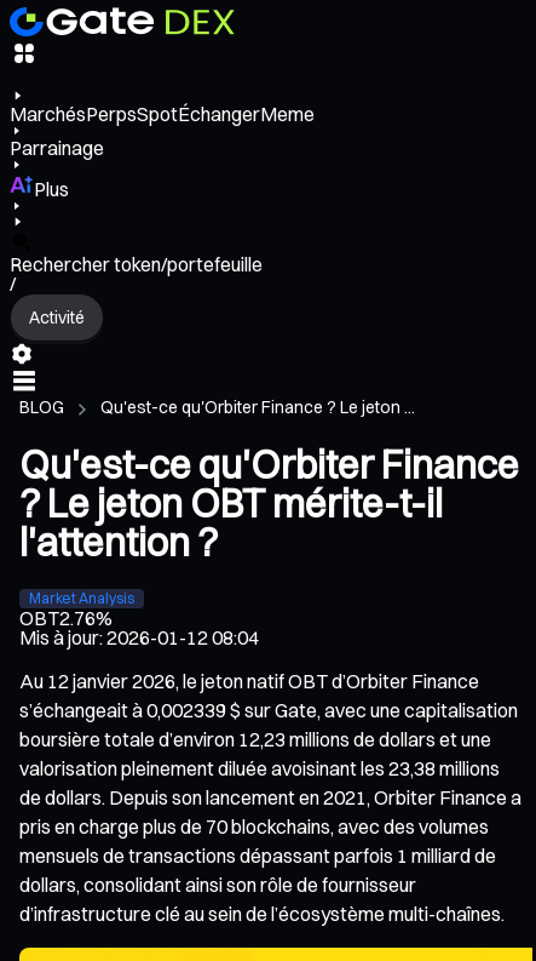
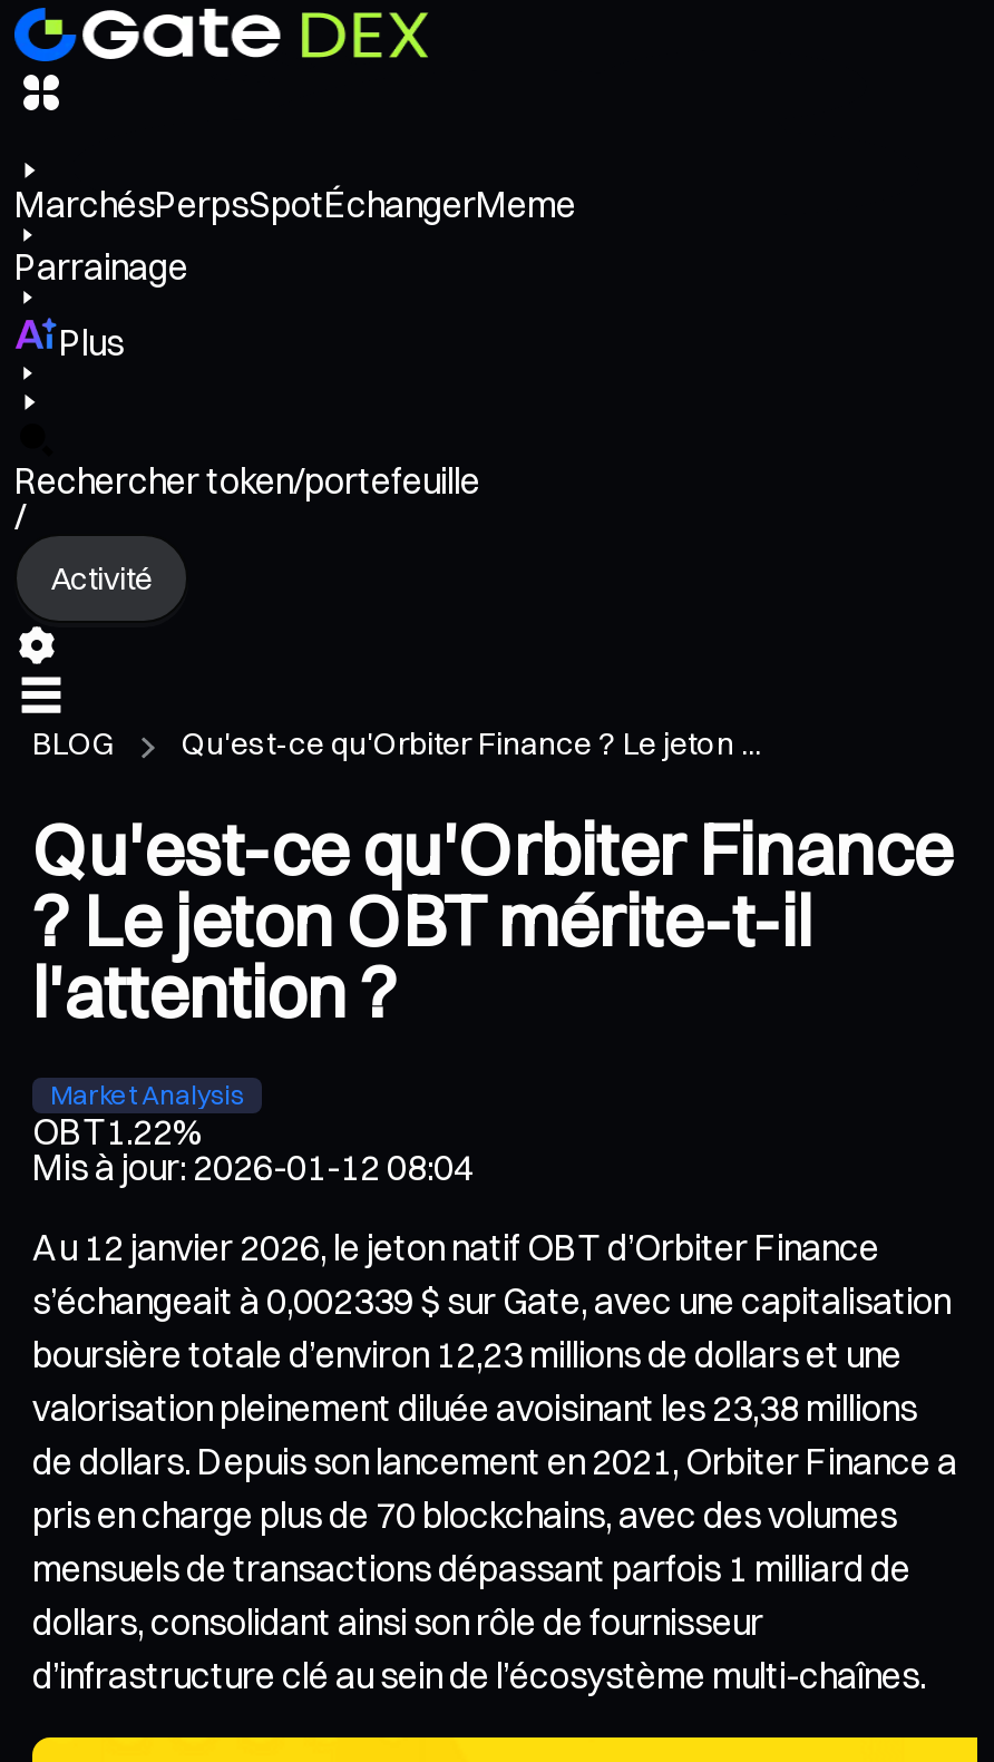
- OBT2.76%
+ OBT1.22%
